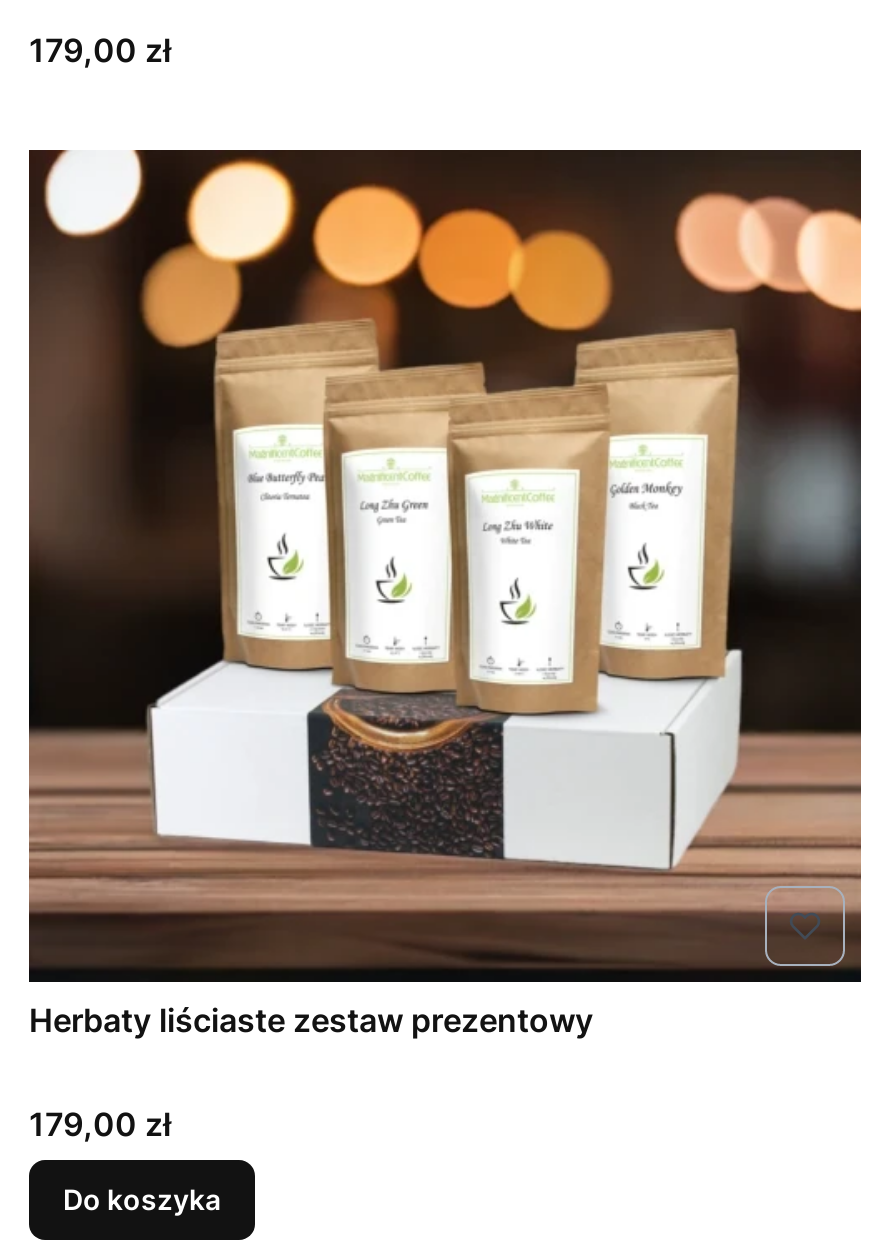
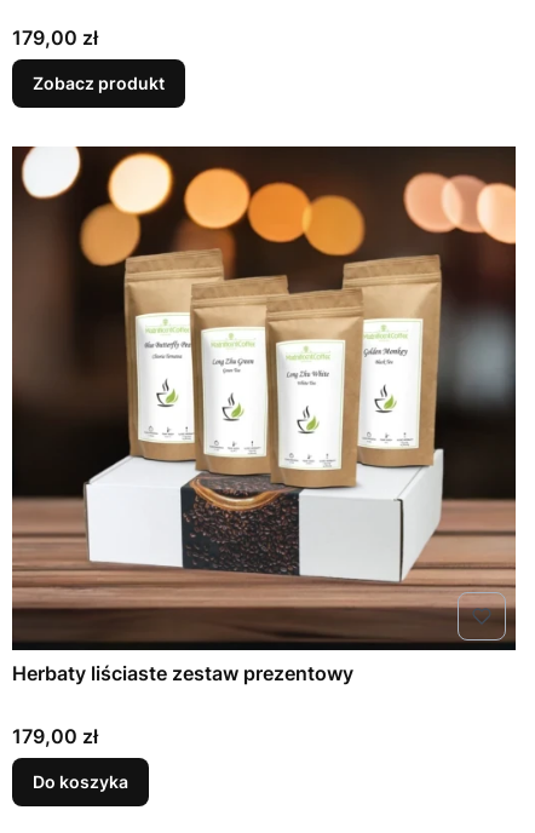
+ Zobacz produkt
